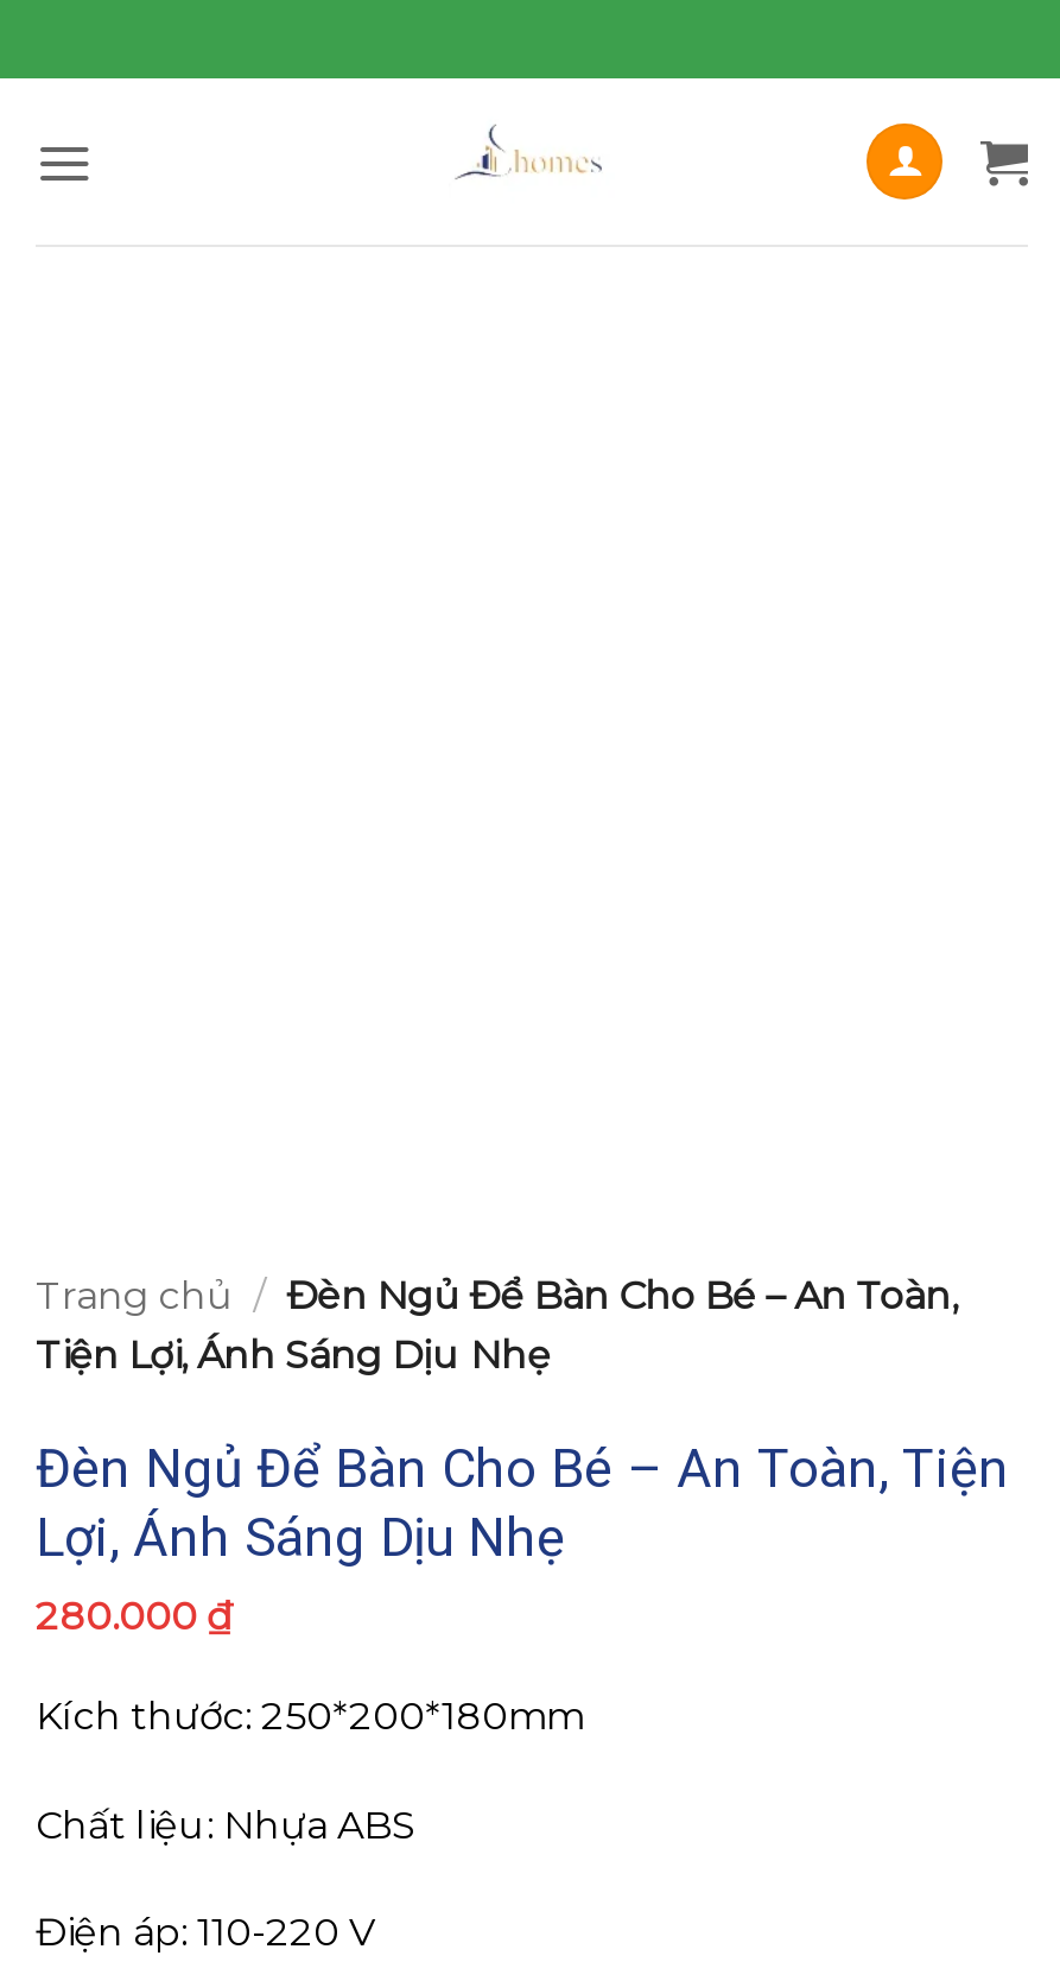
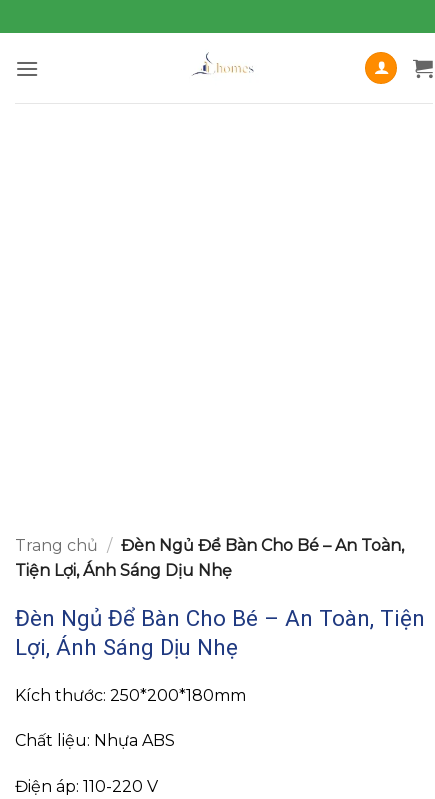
- 280.000 ₫
